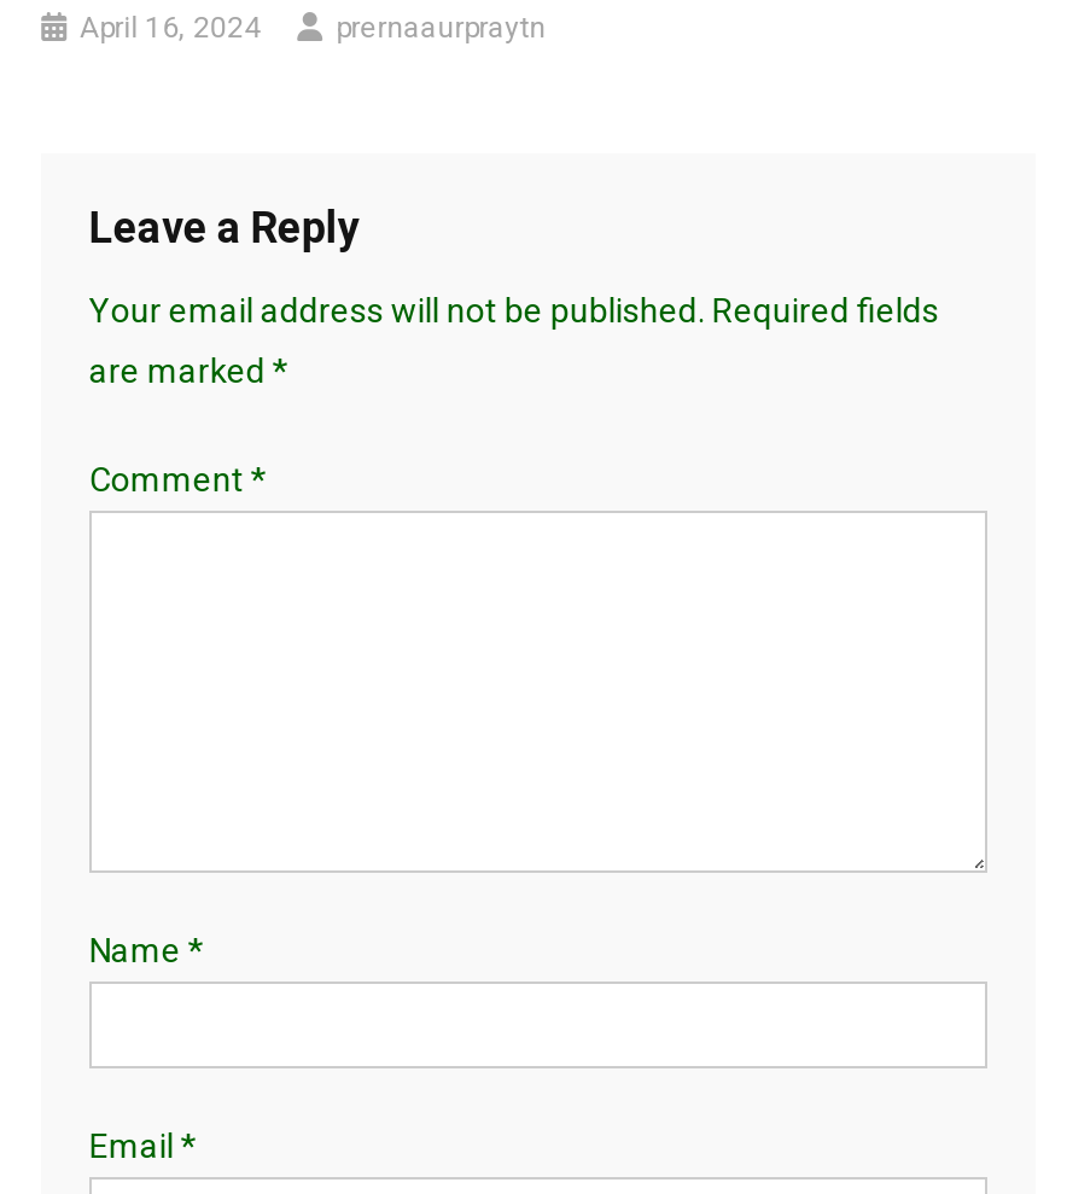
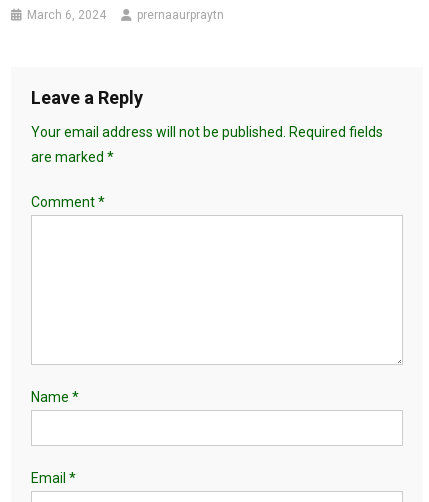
- April 16, 2024
+ March 6, 2024
